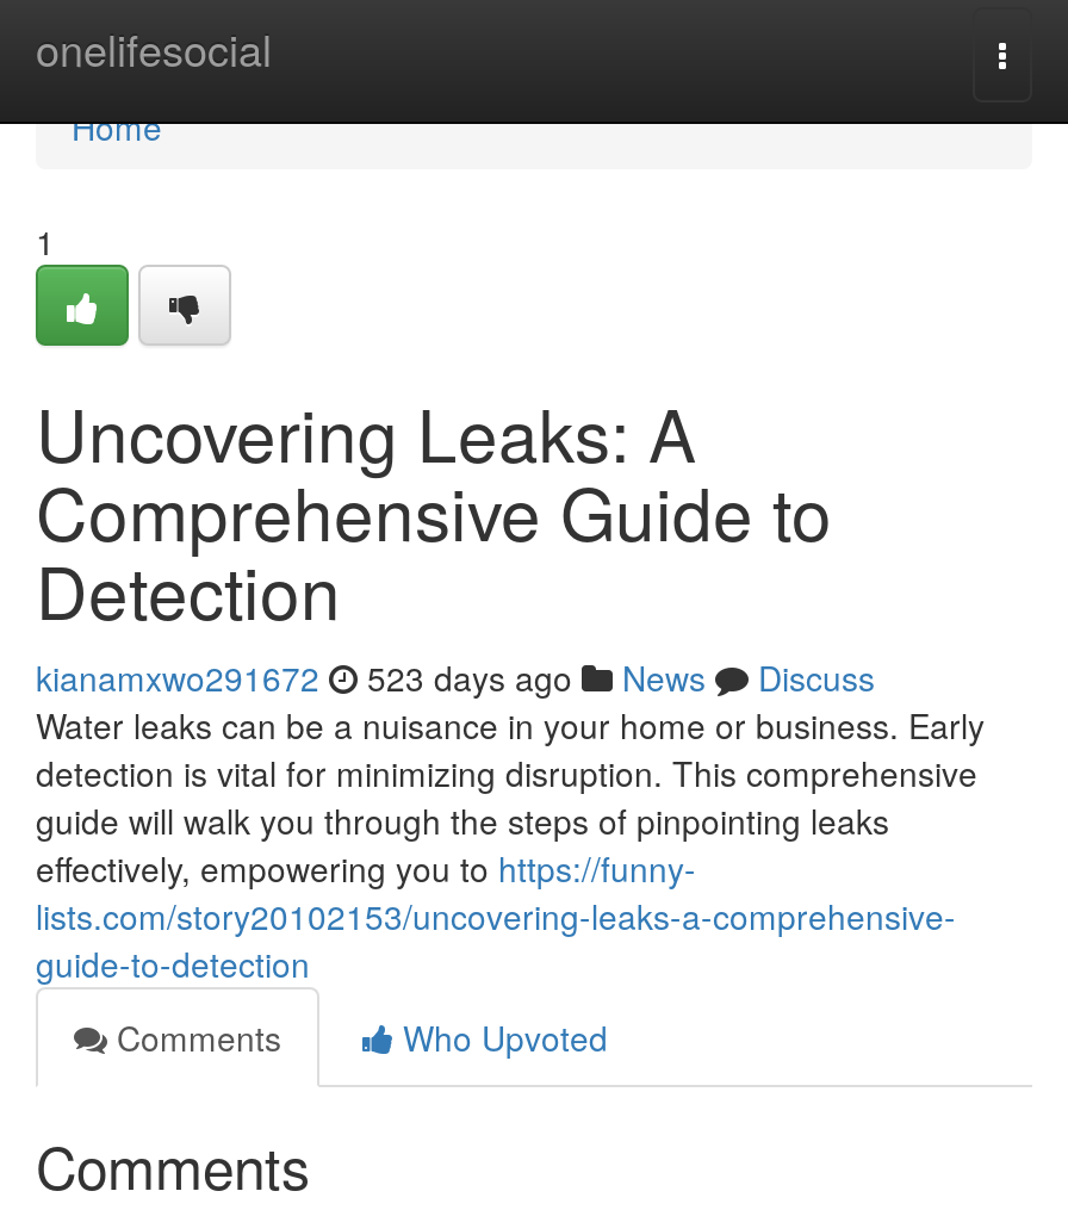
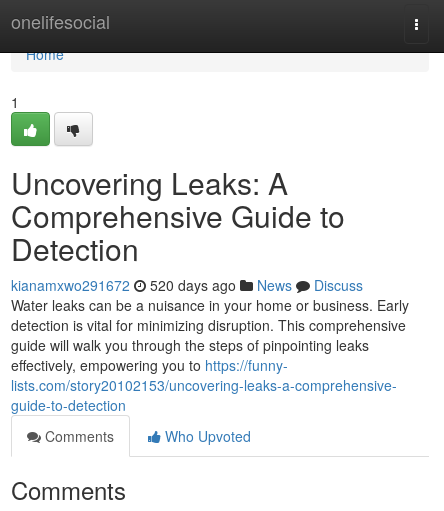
- kianamxwo291672 523 days ago News Discuss
+ kianamxwo291672 520 days ago News Discuss
